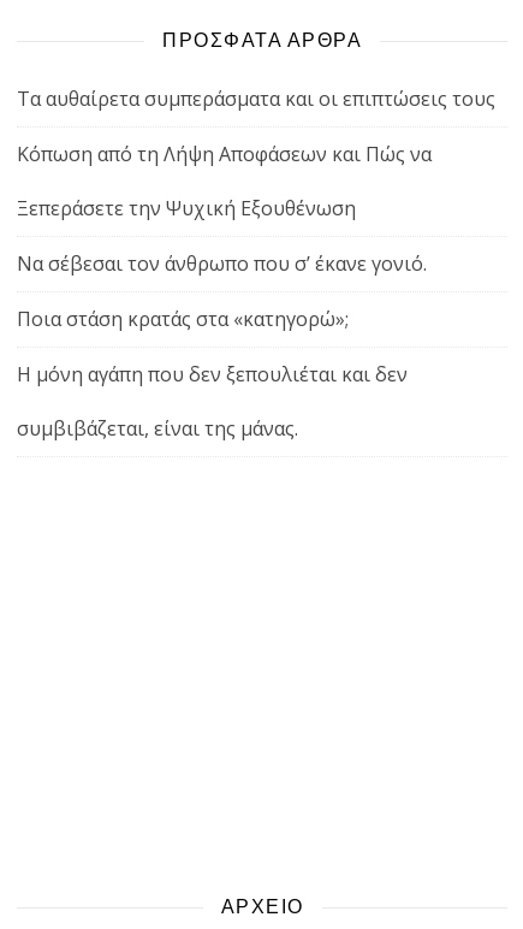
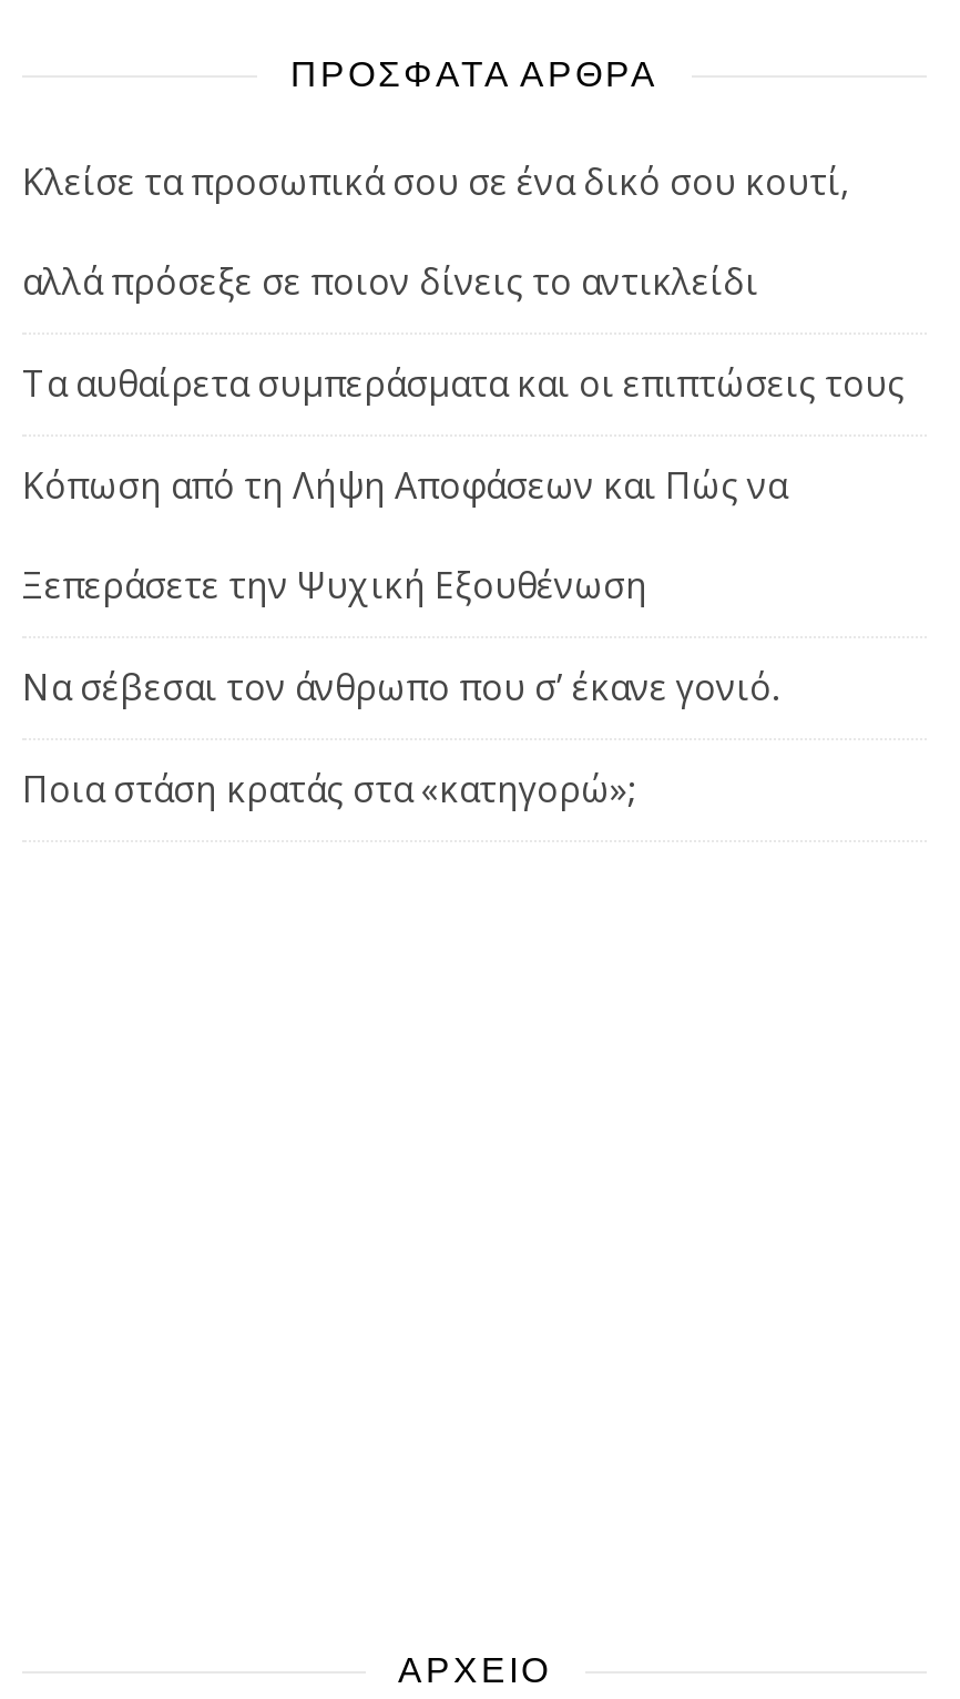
+ Κλείσε τα προσωπικά σου σε ένα δικό σου κουτί,
+ αλλά πρόσεξε σε ποιον δίνεις το αντικλείδι

moved down: Τα αυθαίρετα συμπεράσματα και οι επιπτώσεις τους | Κόπωση από τη Λήψη Αποφάσεων και Πώς να | Ξεπεράσετε την Ψυχική Εξουθένωση | Να σέβεσαι τον άνθρωπο που σ’ έκανε γονιό. | Ποια στάση κρατάς στα «κατηγορώ»;

- Η μόνη αγάπη που δεν ξεπουλιέται και δεν
- συμβιβάζεται, είναι της μάνας.
